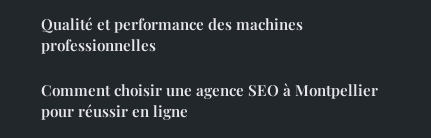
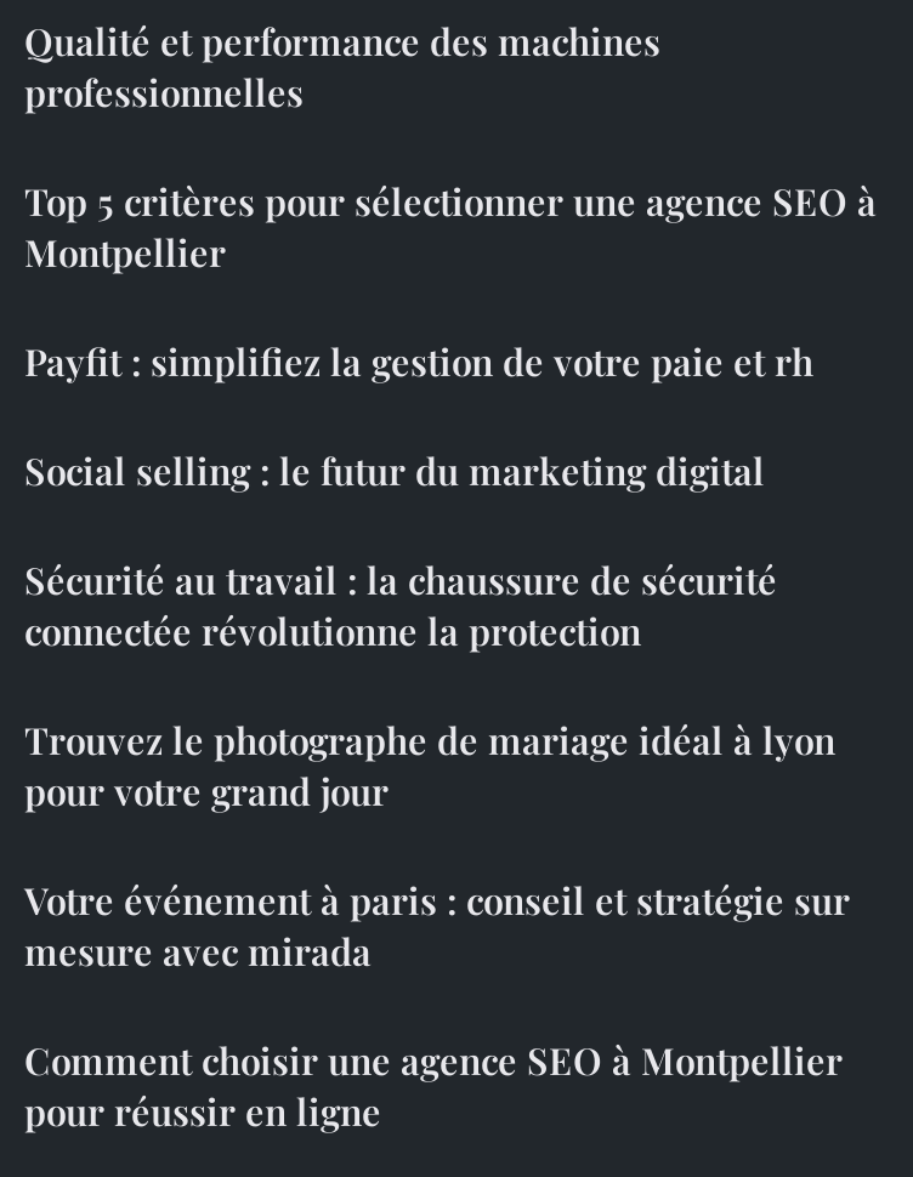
+ Top 5 critères pour sélectionner une agence SEO à
+ Montpellier
+ Payfit : simplifiez la gestion de votre paie et rh
+ Social selling : le futur du marketing digital
+ Sécurité au travail : la chaussure de sécurité
+ connectée révolutionne la protection
+ Trouvez le photographe de mariage idéal à lyon
+ pour votre grand jour
+ Votre événement à paris : conseil et stratégie sur
+ mesure avec mirada
